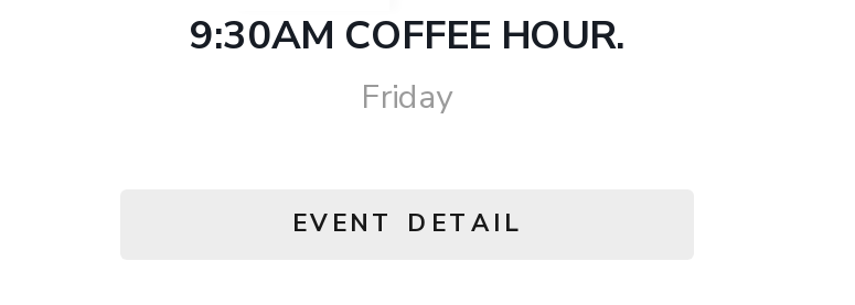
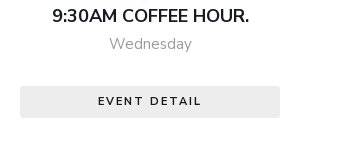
- Friday
+ Wednesday
